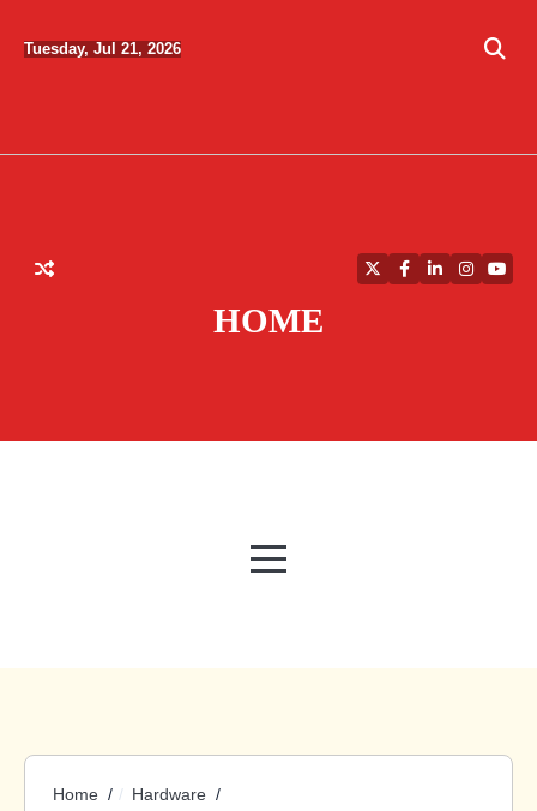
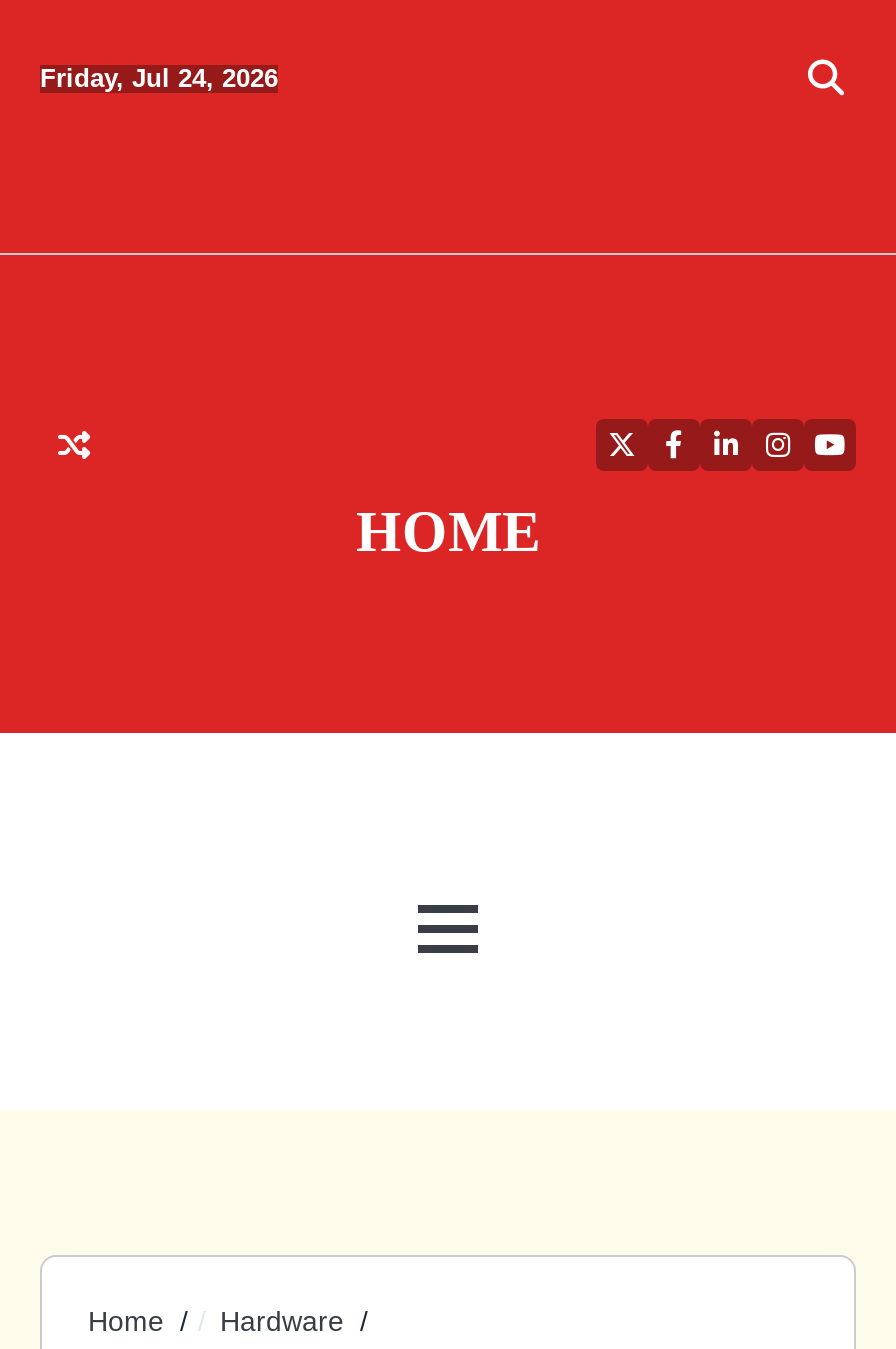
- Tuesday, Jul 21, 2026
+ Friday, Jul 24, 2026
